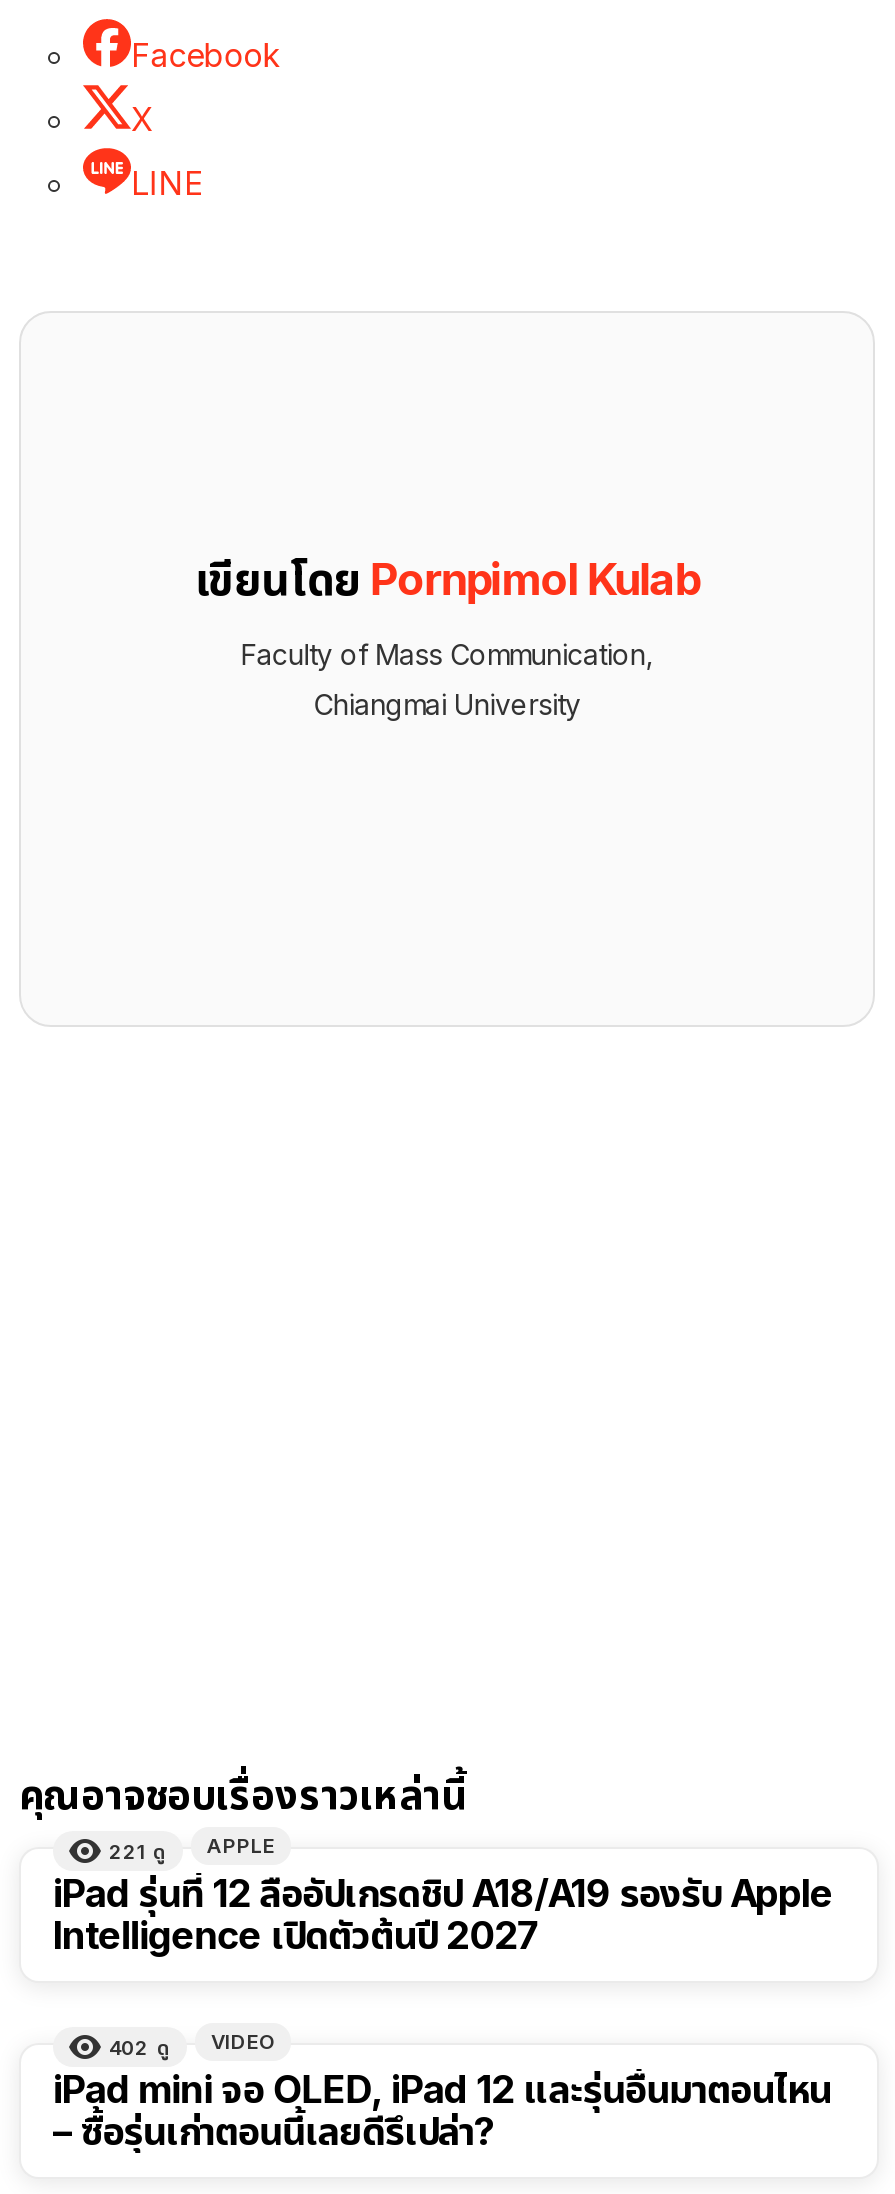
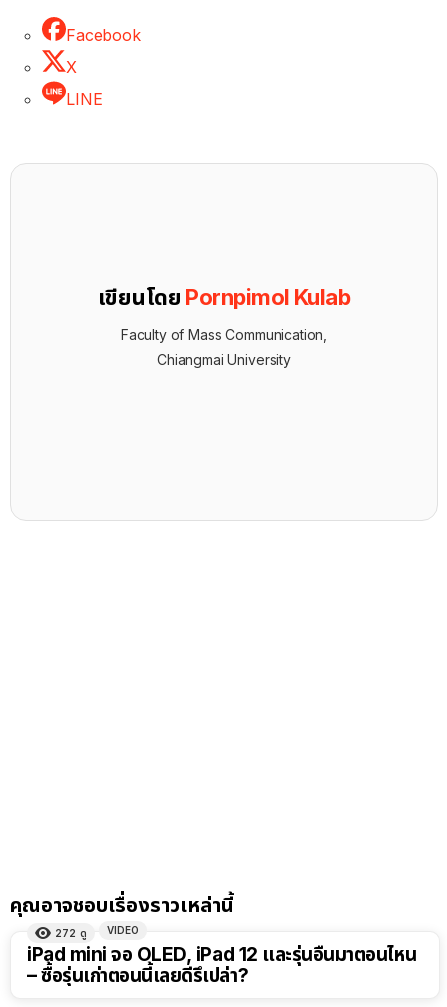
- 221 ดู
- APPLE
- iPad รุ่นที่ 12 ลืออัปเกรดชิป A18/A19 รองรับ Apple
- Intelligence เปิดตัวต้นปี 2027

- 402 ดู VIDEO
+ 272 ดู VIDEO
